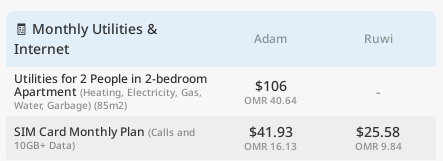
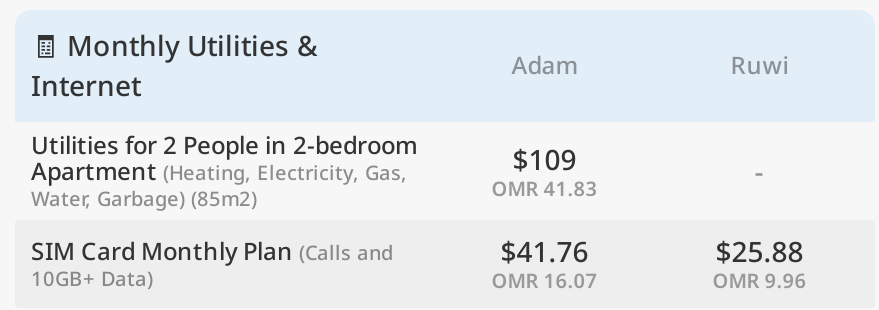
- $106
+ $109

- OMR 40.64
+ OMR 41.83

- $41.93
+ $41.76

- $25.58
+ $25.88

- OMR 16.13
+ OMR 16.07

- OMR 9.84
+ OMR 9.96
